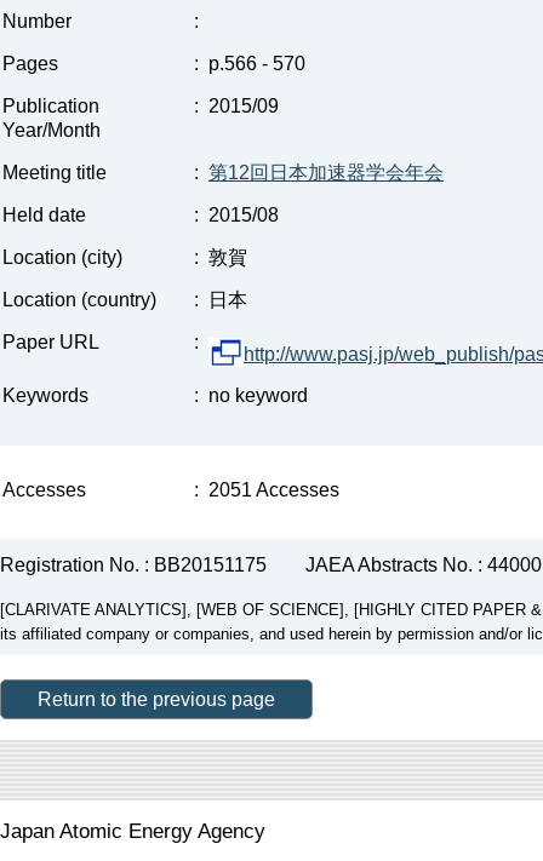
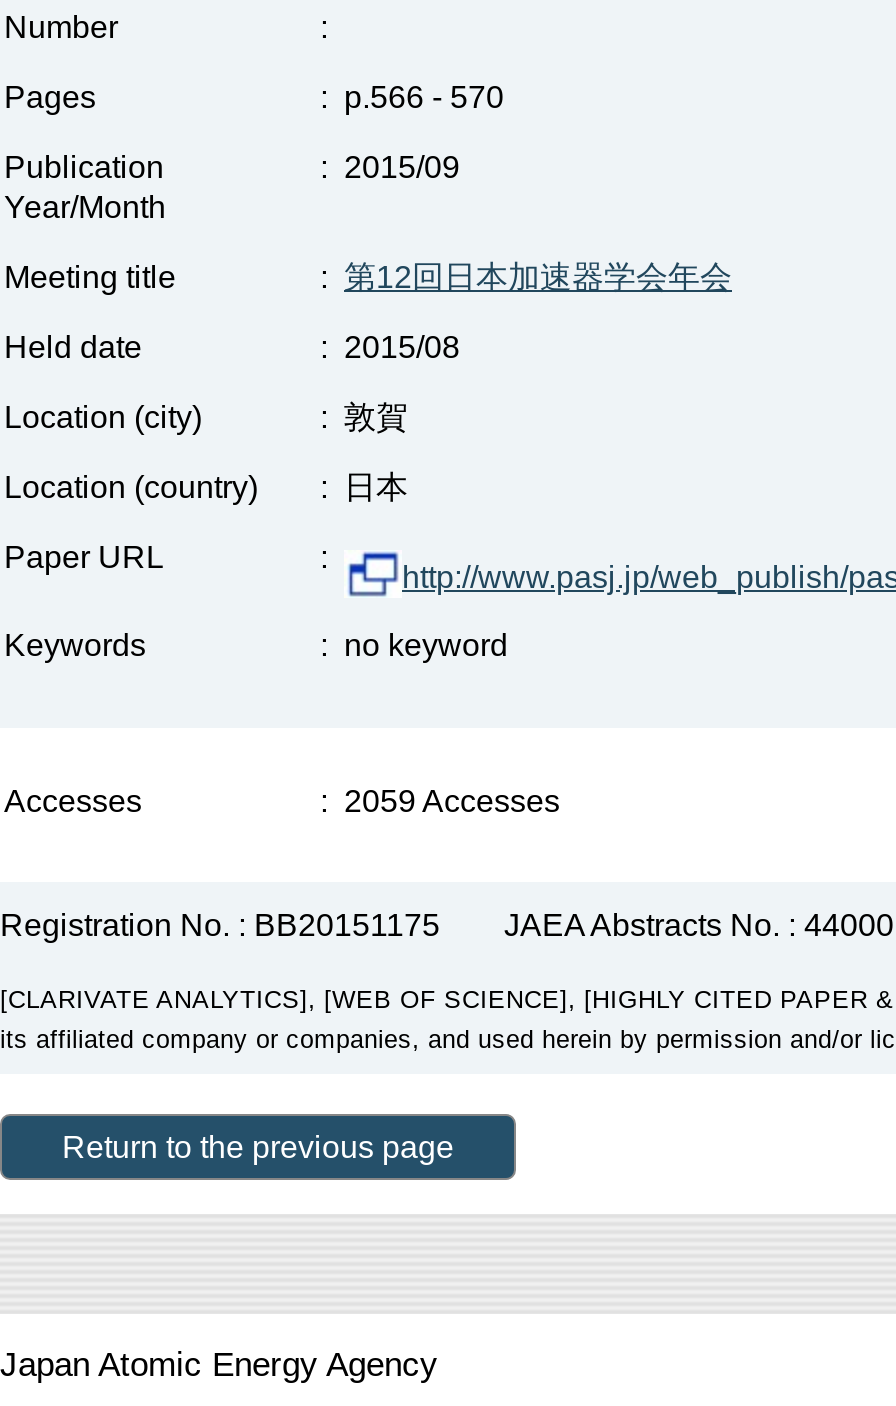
- : 2051 Accesses
+ : 2059 Accesses
